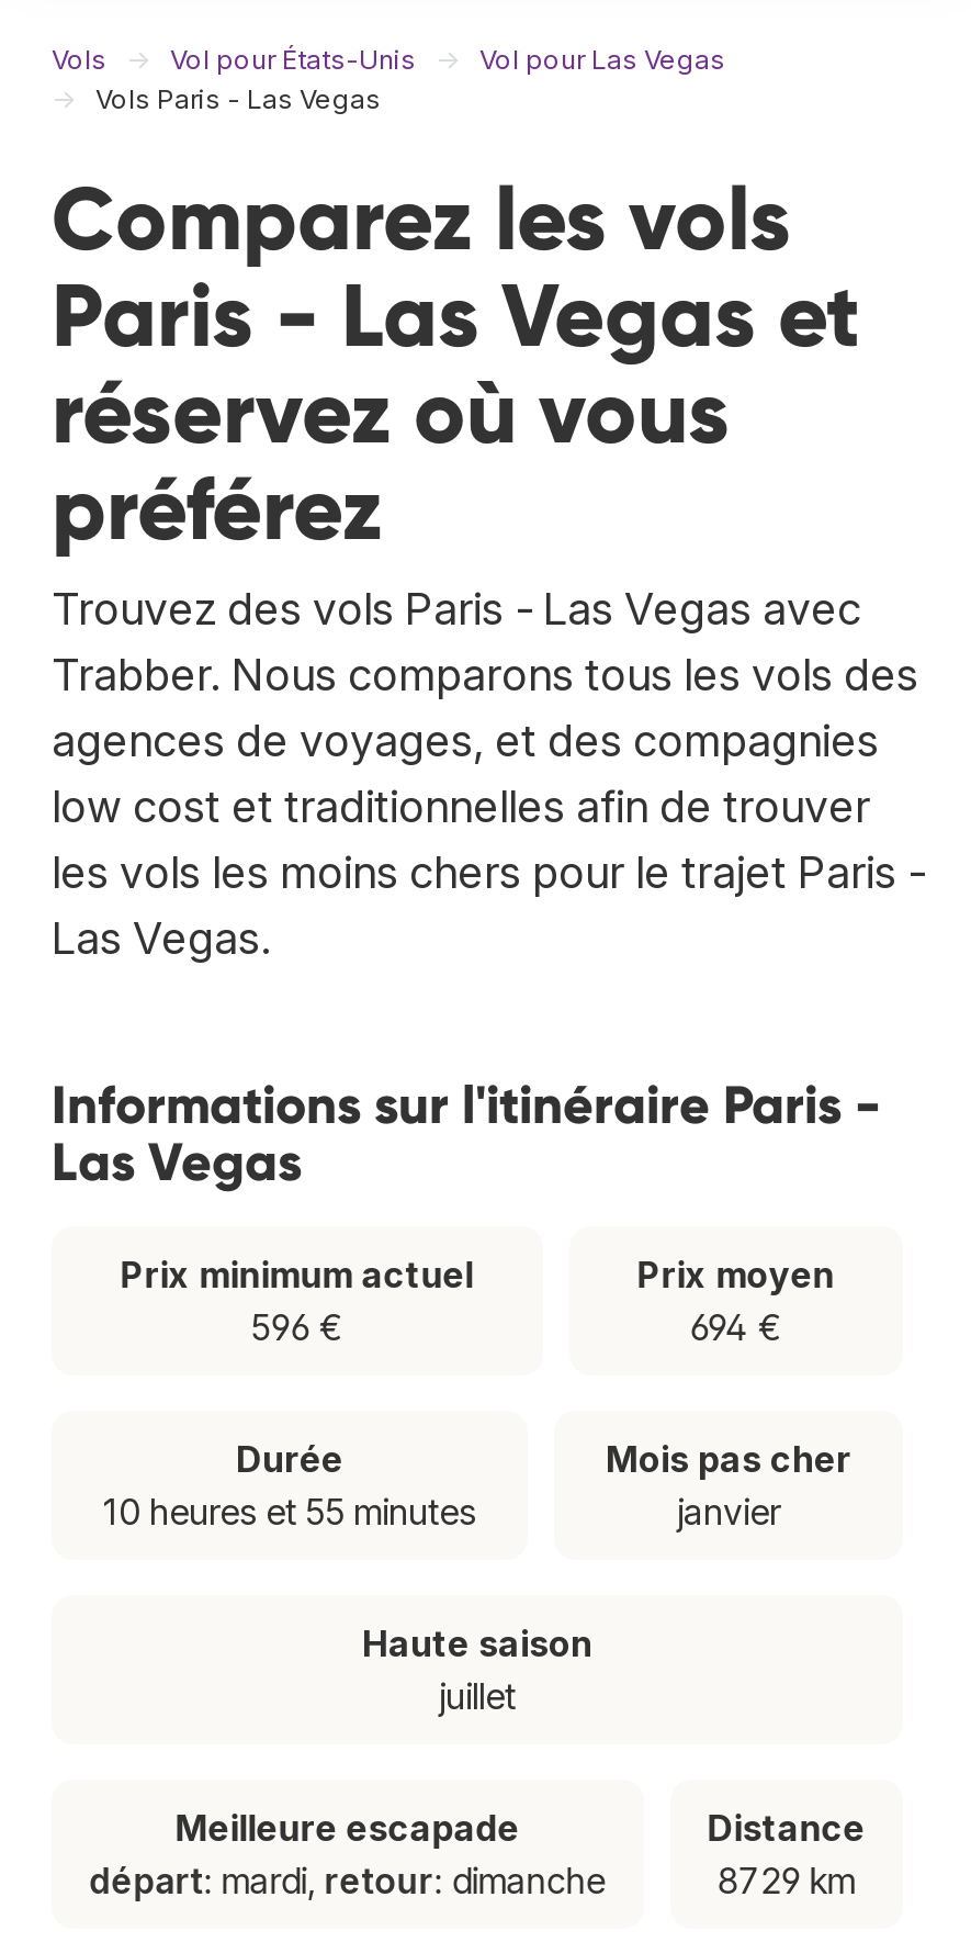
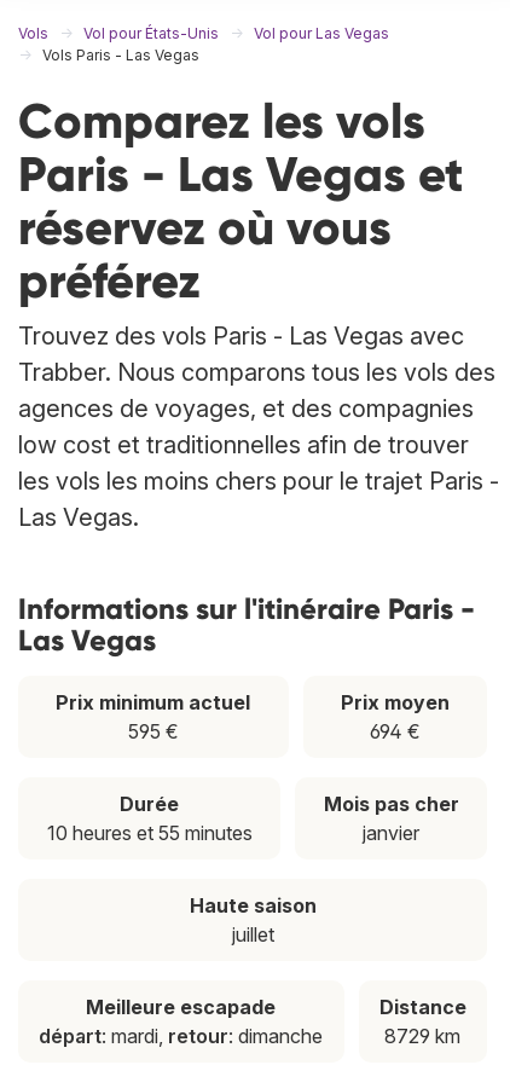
- 596 €
+ 595 €
